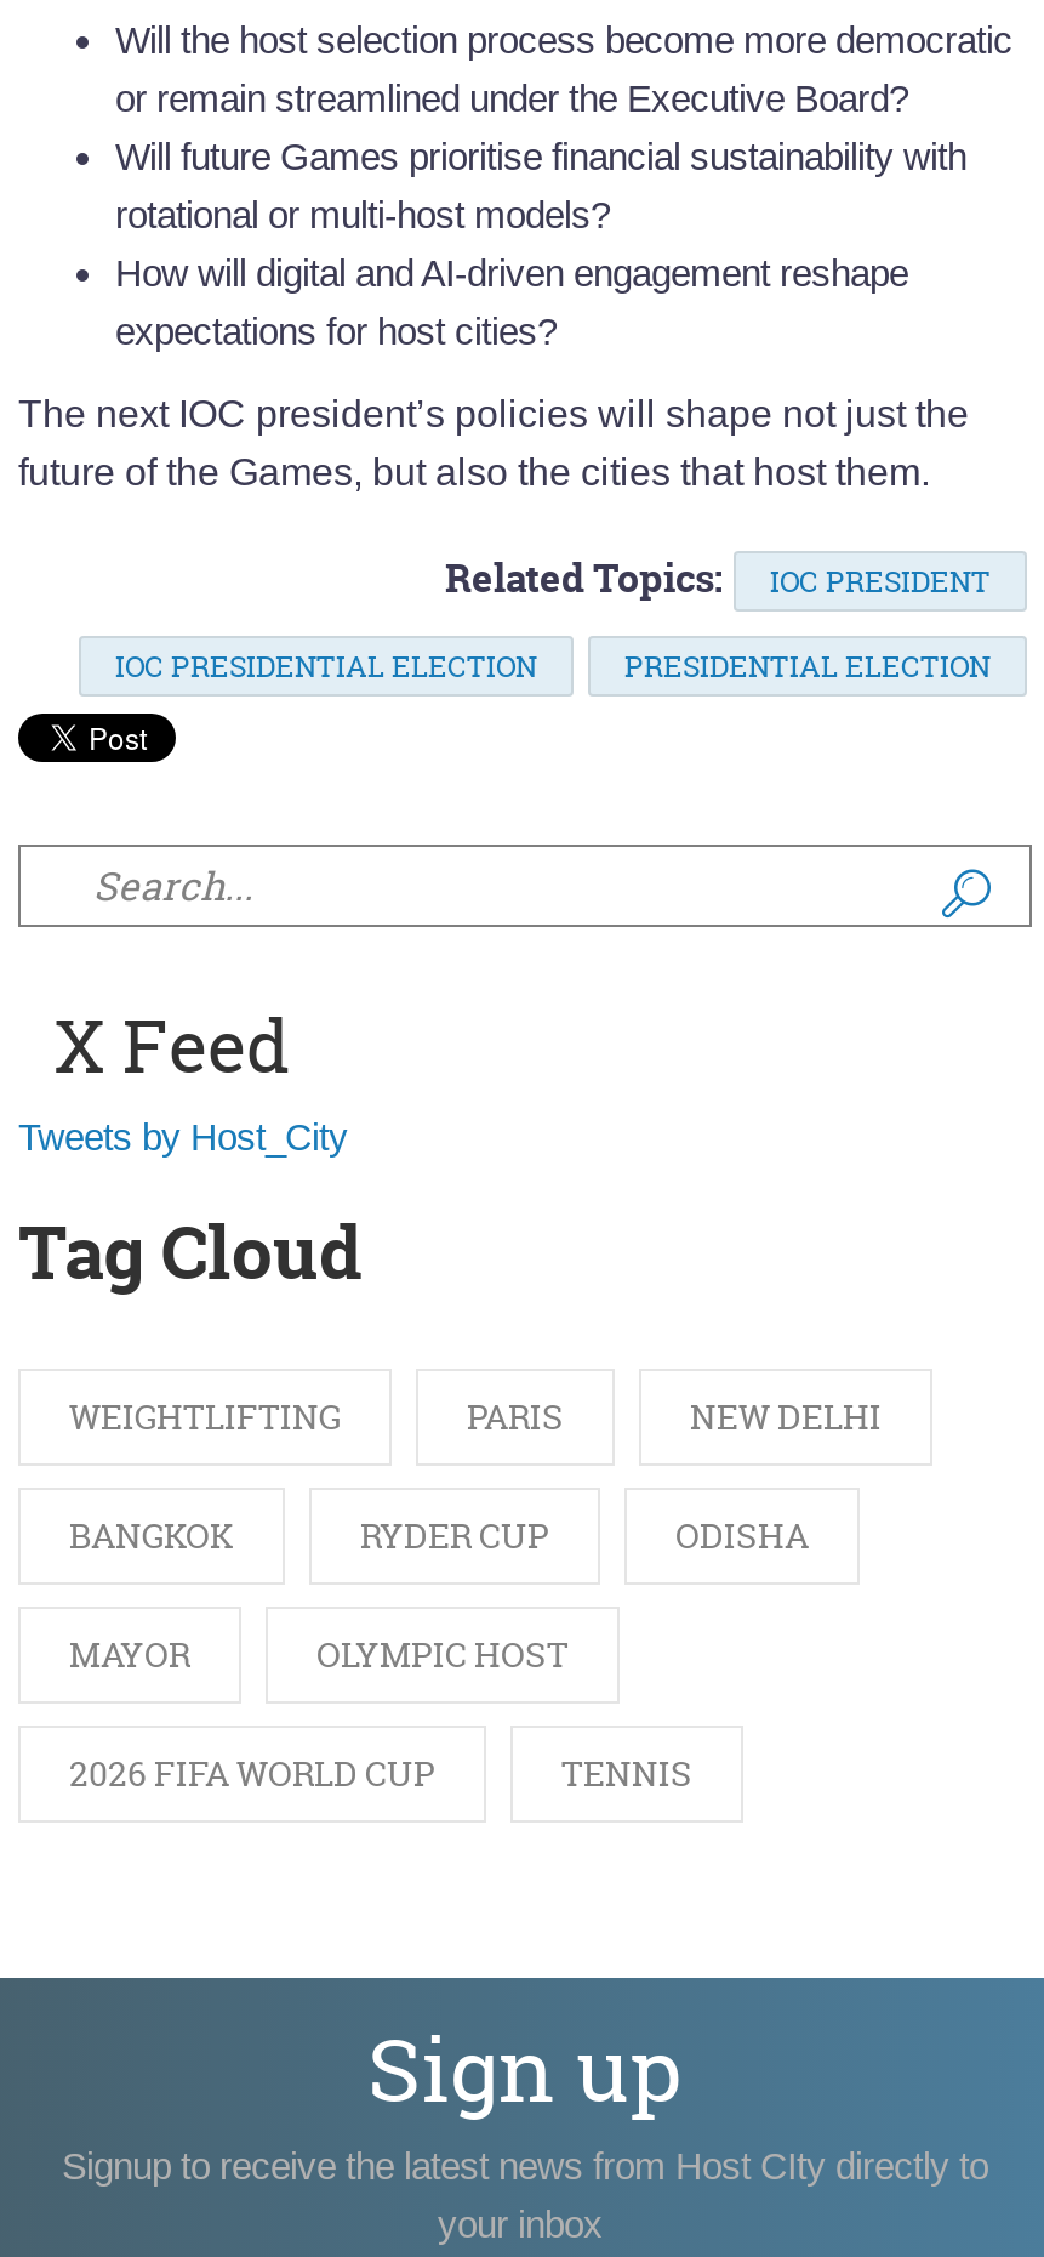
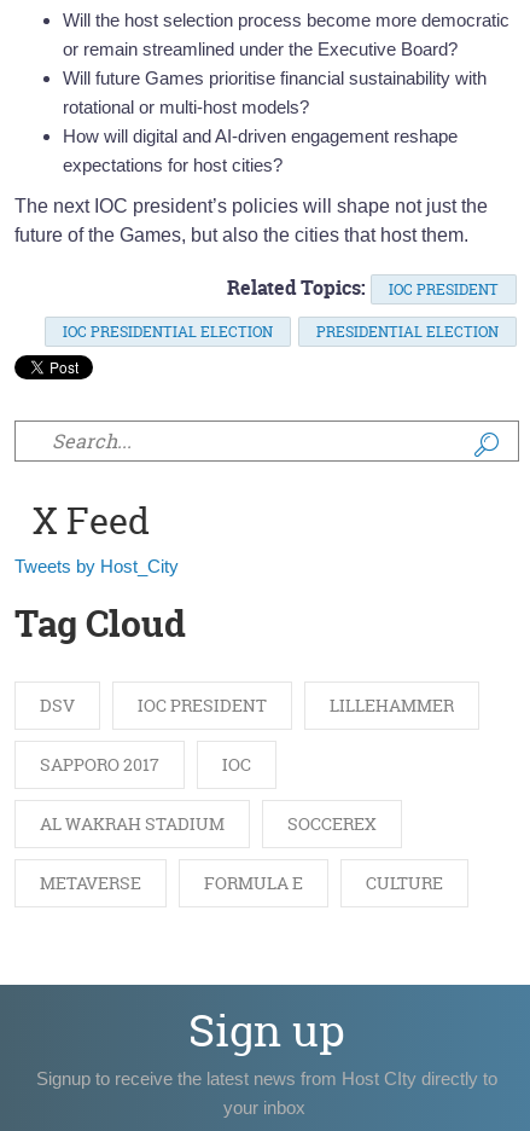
- WEIGHTLIFTING
- PARIS
- NEW DELHI
+ DSV
+ IOC PRESIDENT
+ LILLEHAMMER

- BANGKOK
- RYDER CUP
- ODISHA
+ SAPPORO 2017
+ IOC

- MAYOR
- OLYMPIC HOST
+ AL WAKRAH STADIUM
+ SOCCEREX

- 2026 FIFA WORLD CUP
- TENNIS
+ METAVERSE
+ FORMULA E
+ CULTURE
